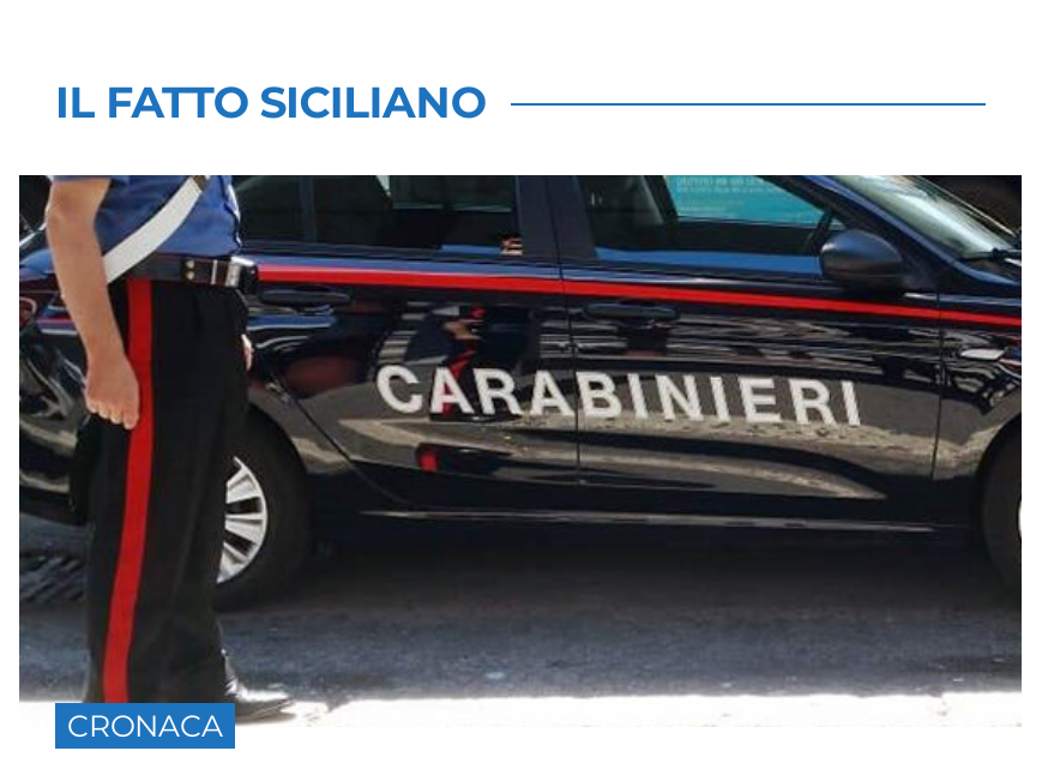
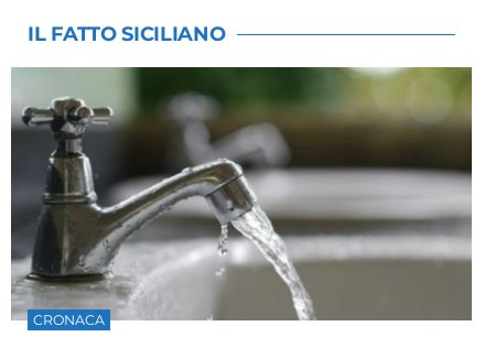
- [image]
+ [image]
